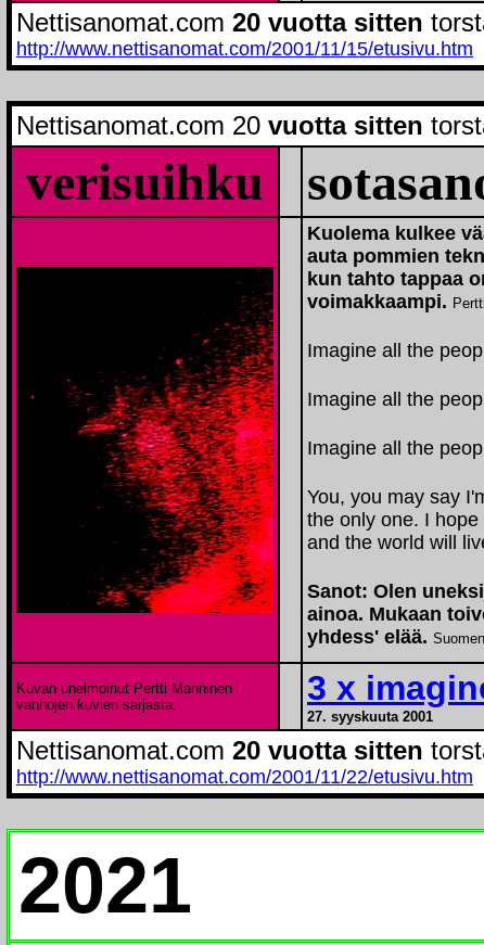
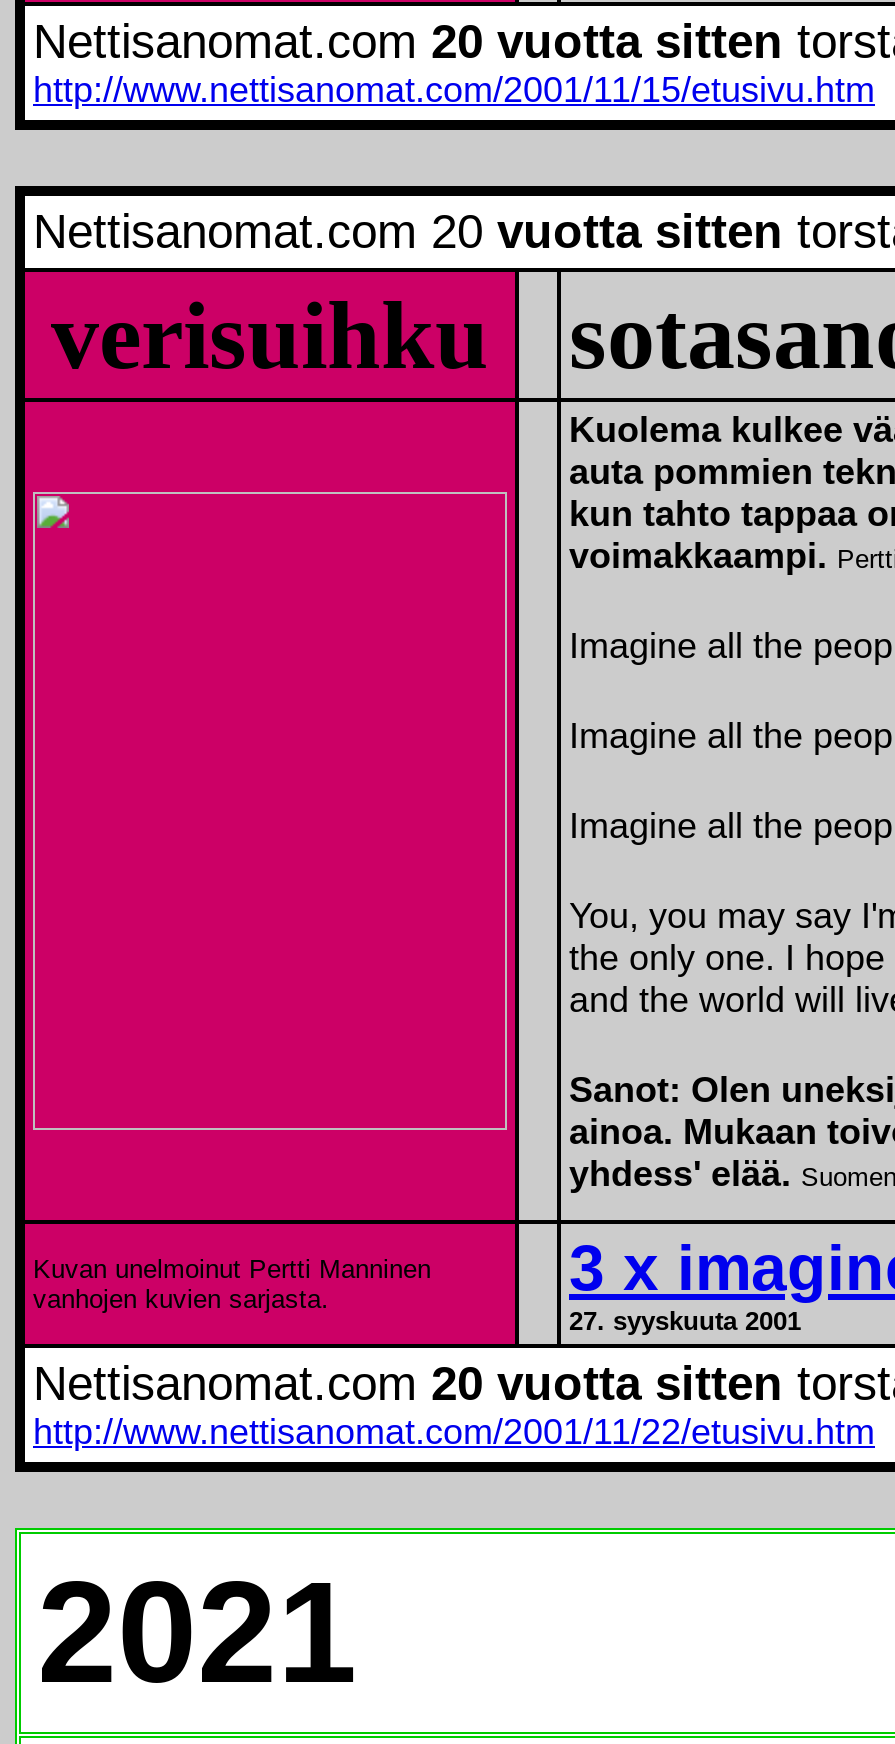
- [image]
